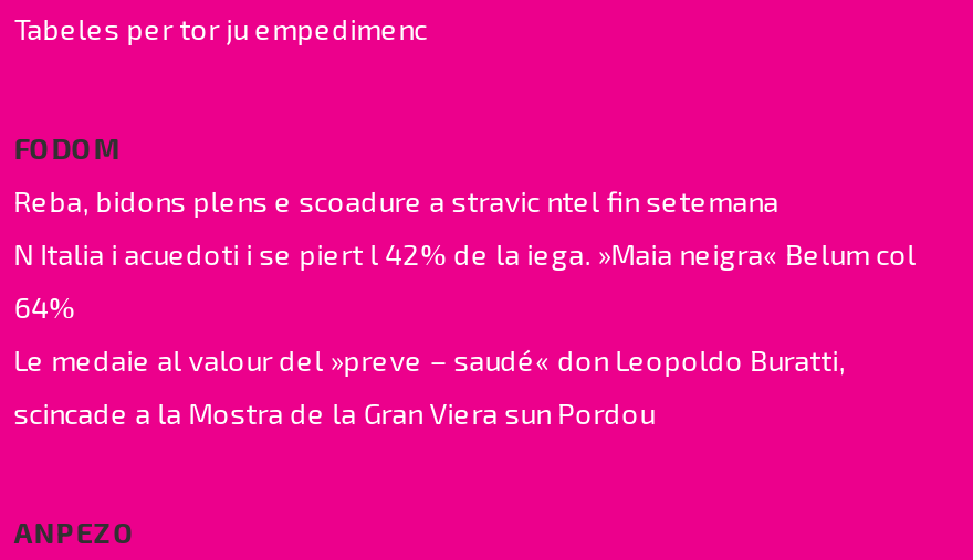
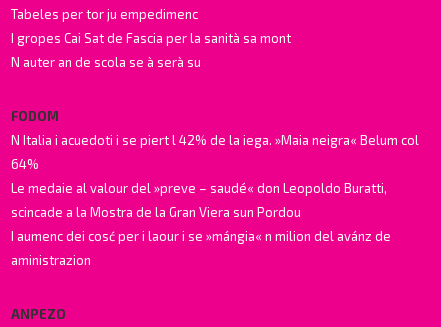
+ I gropes Cai Sat de Fascia per la sanità sa mont
+ N auter an de scola se à serà su

- Reba, bidons plens e scoadure a stravic ntel fin setemana

+ I aumenc dei cosć per i laour i se »mángia« n milion del avánz de
+ aministrazion
